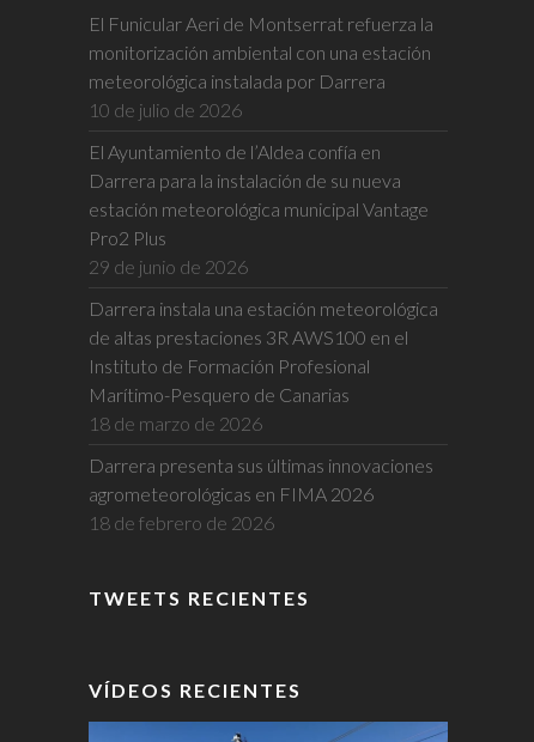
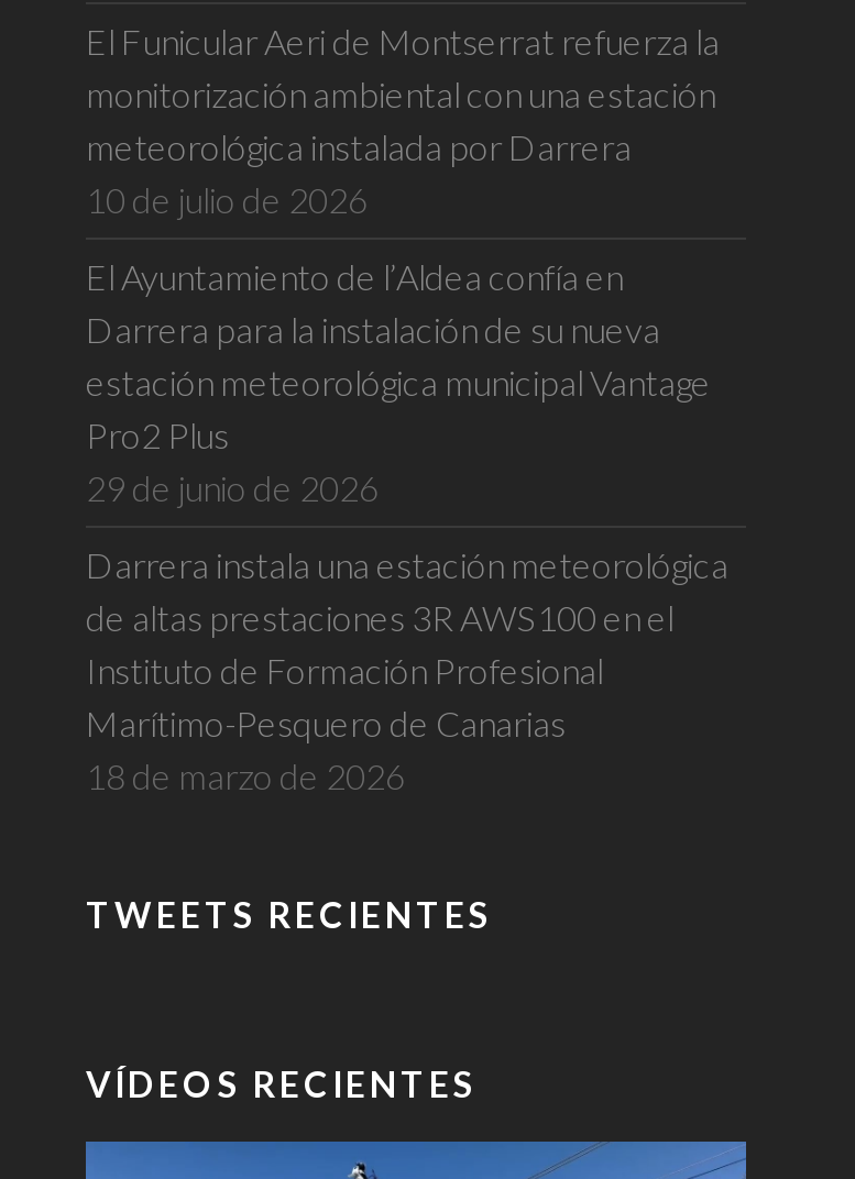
- Darrera presenta sus últimas innovaciones
- agrometeorológicas en FIMA 2026
- 18 de febrero de 2026
